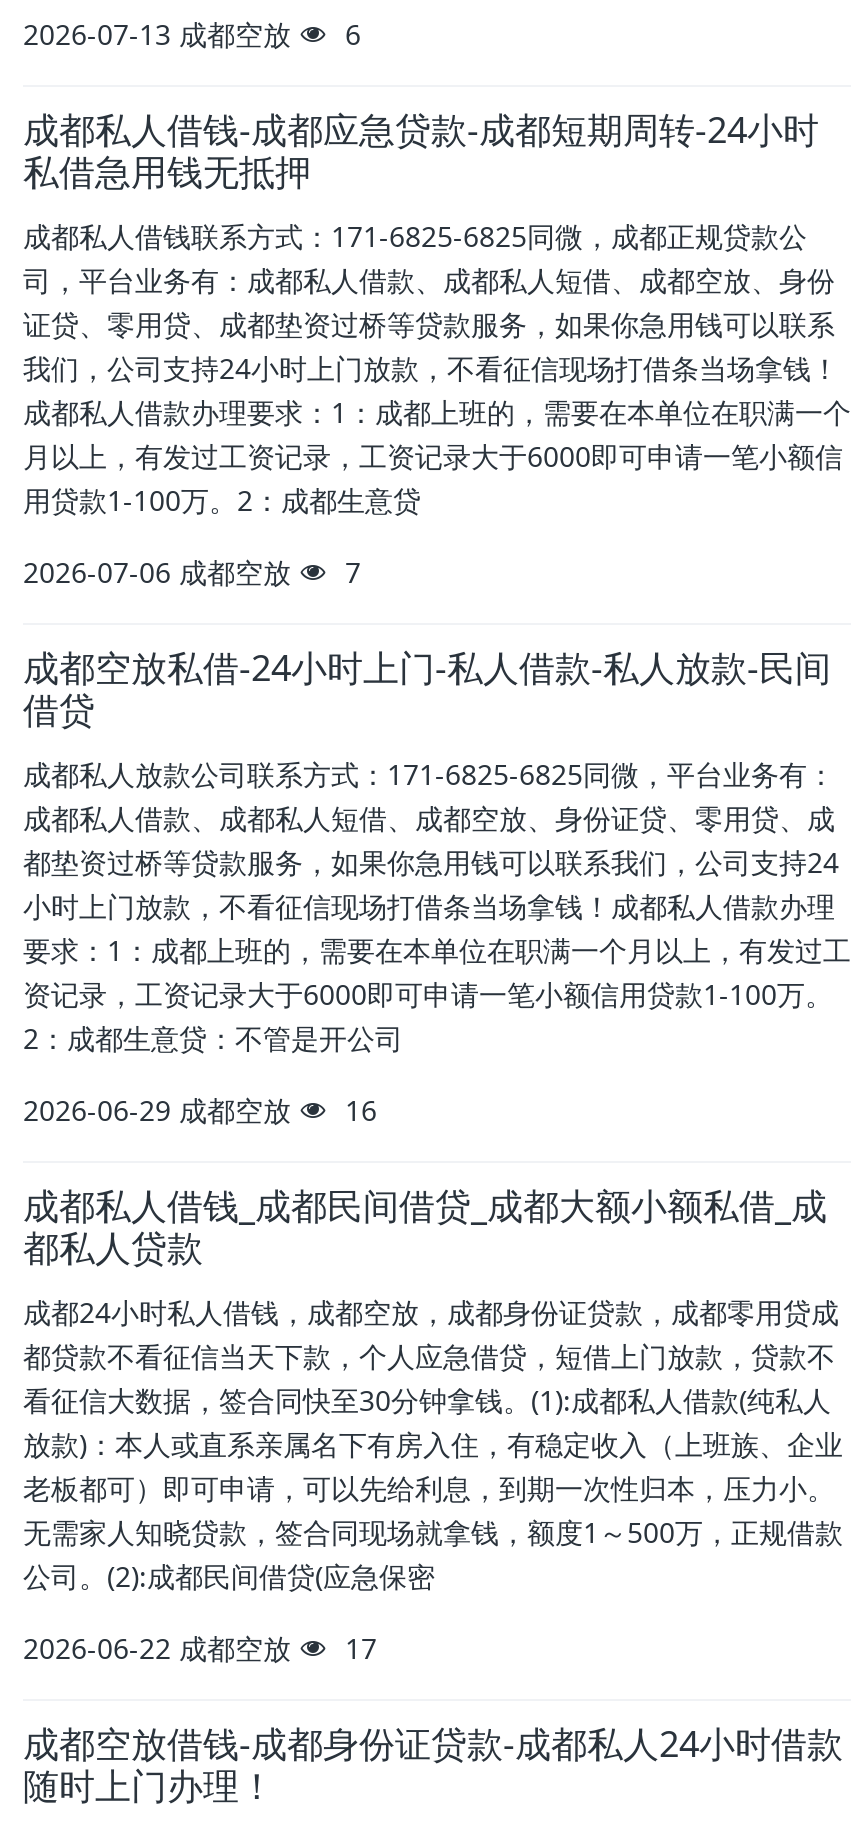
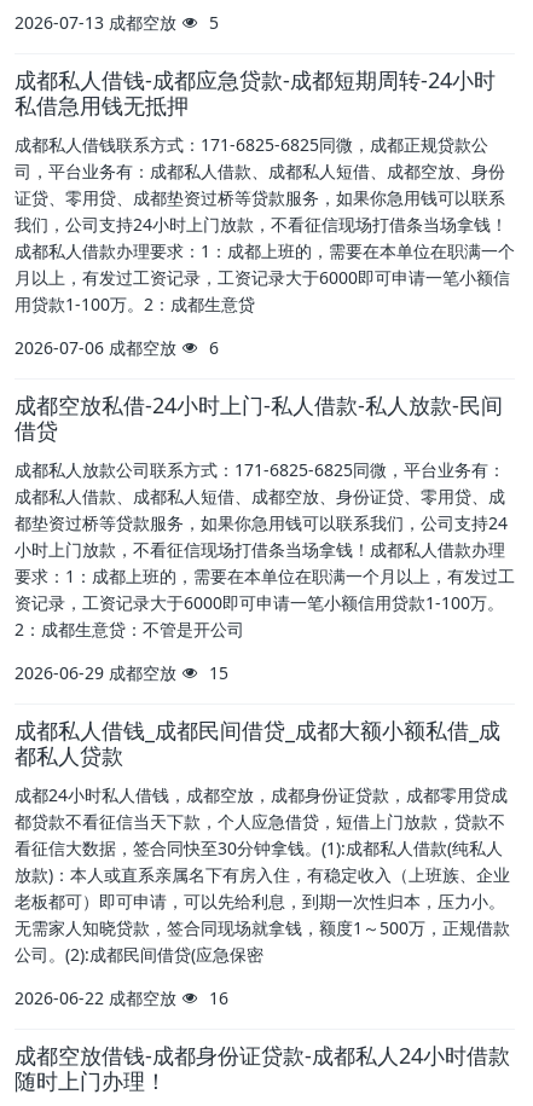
- 2026-07-13 成都空放 6
+ 2026-07-13 成都空放 5

- 2026-07-06 成都空放 7
+ 2026-07-06 成都空放 6

- 2026-06-29 成都空放 16
+ 2026-06-29 成都空放 15

- 2026-06-22 成都空放 17
+ 2026-06-22 成都空放 16
